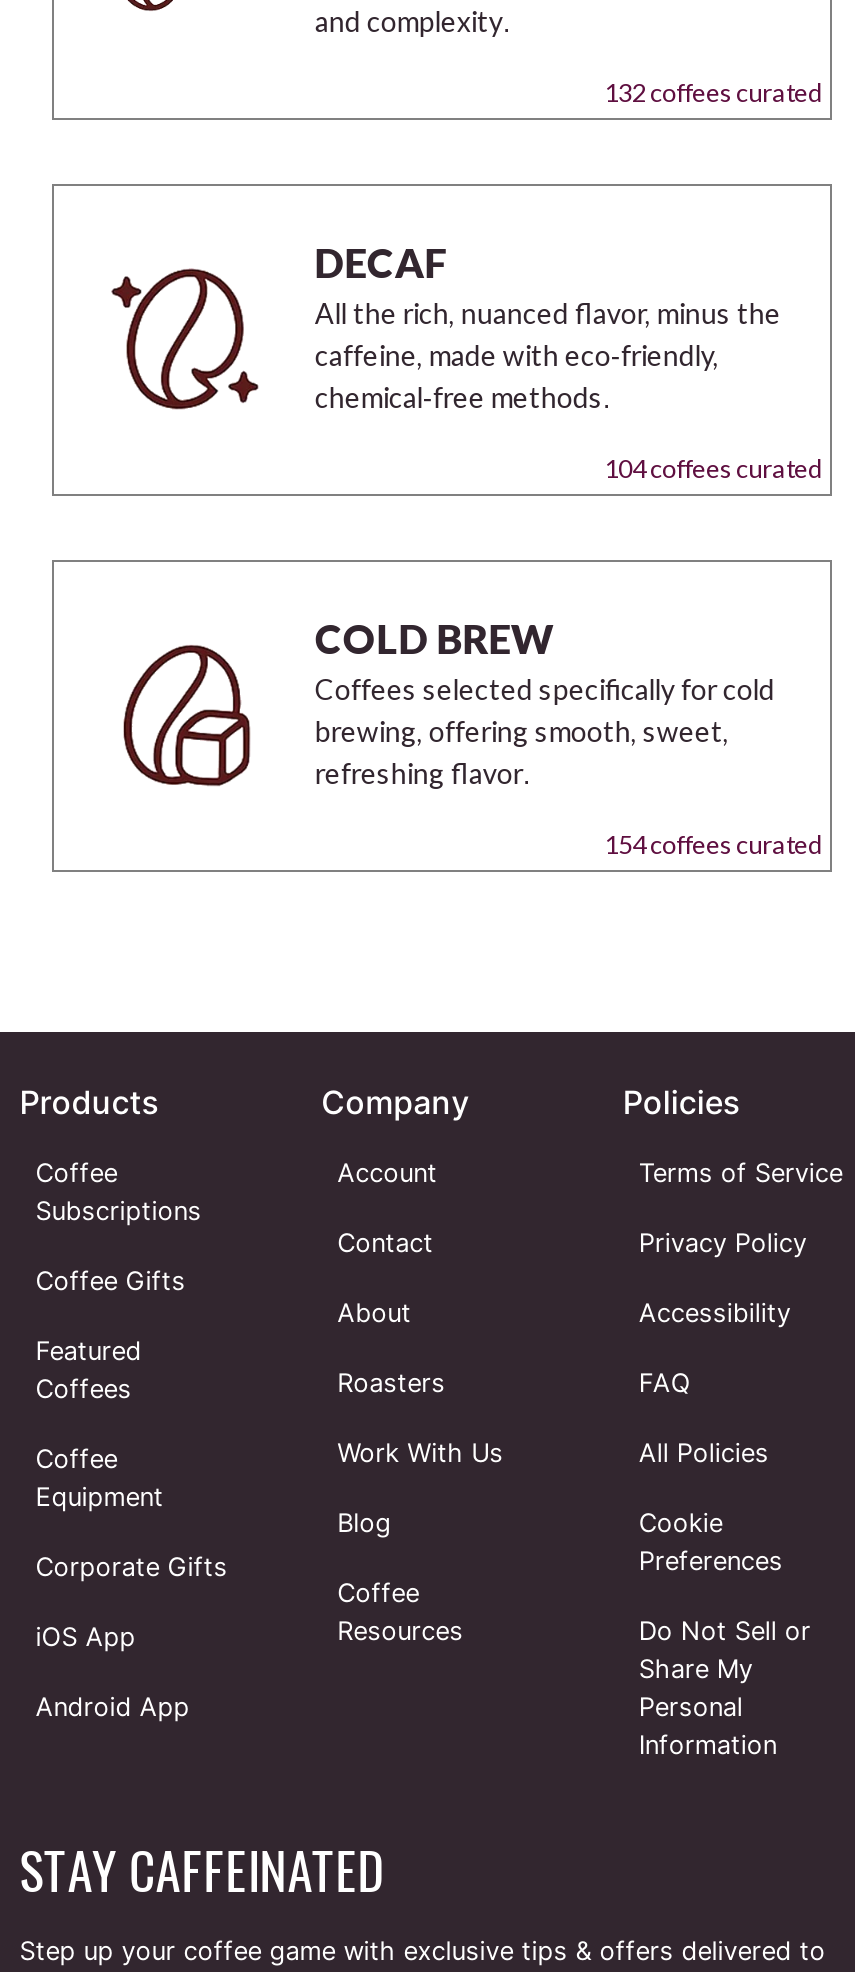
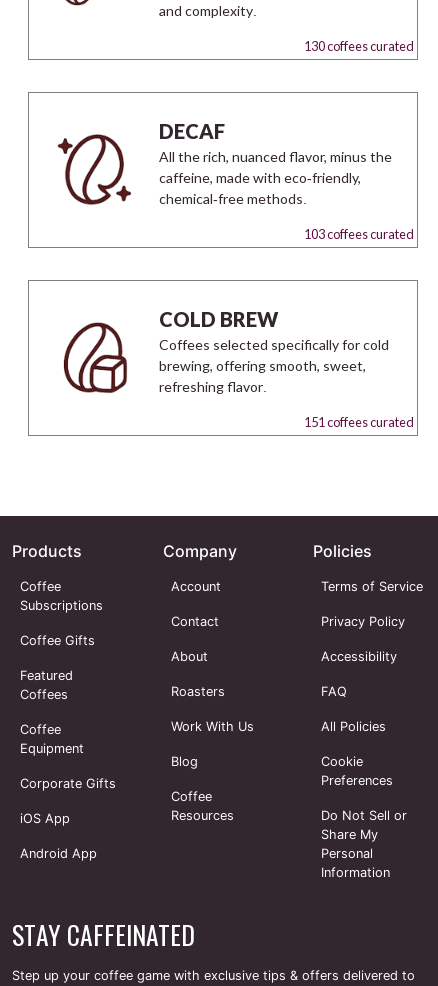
- 132 coffees curated
+ 130 coffees curated

- 104 coffees curated
+ 103 coffees curated

- 154 coffees curated
+ 151 coffees curated
